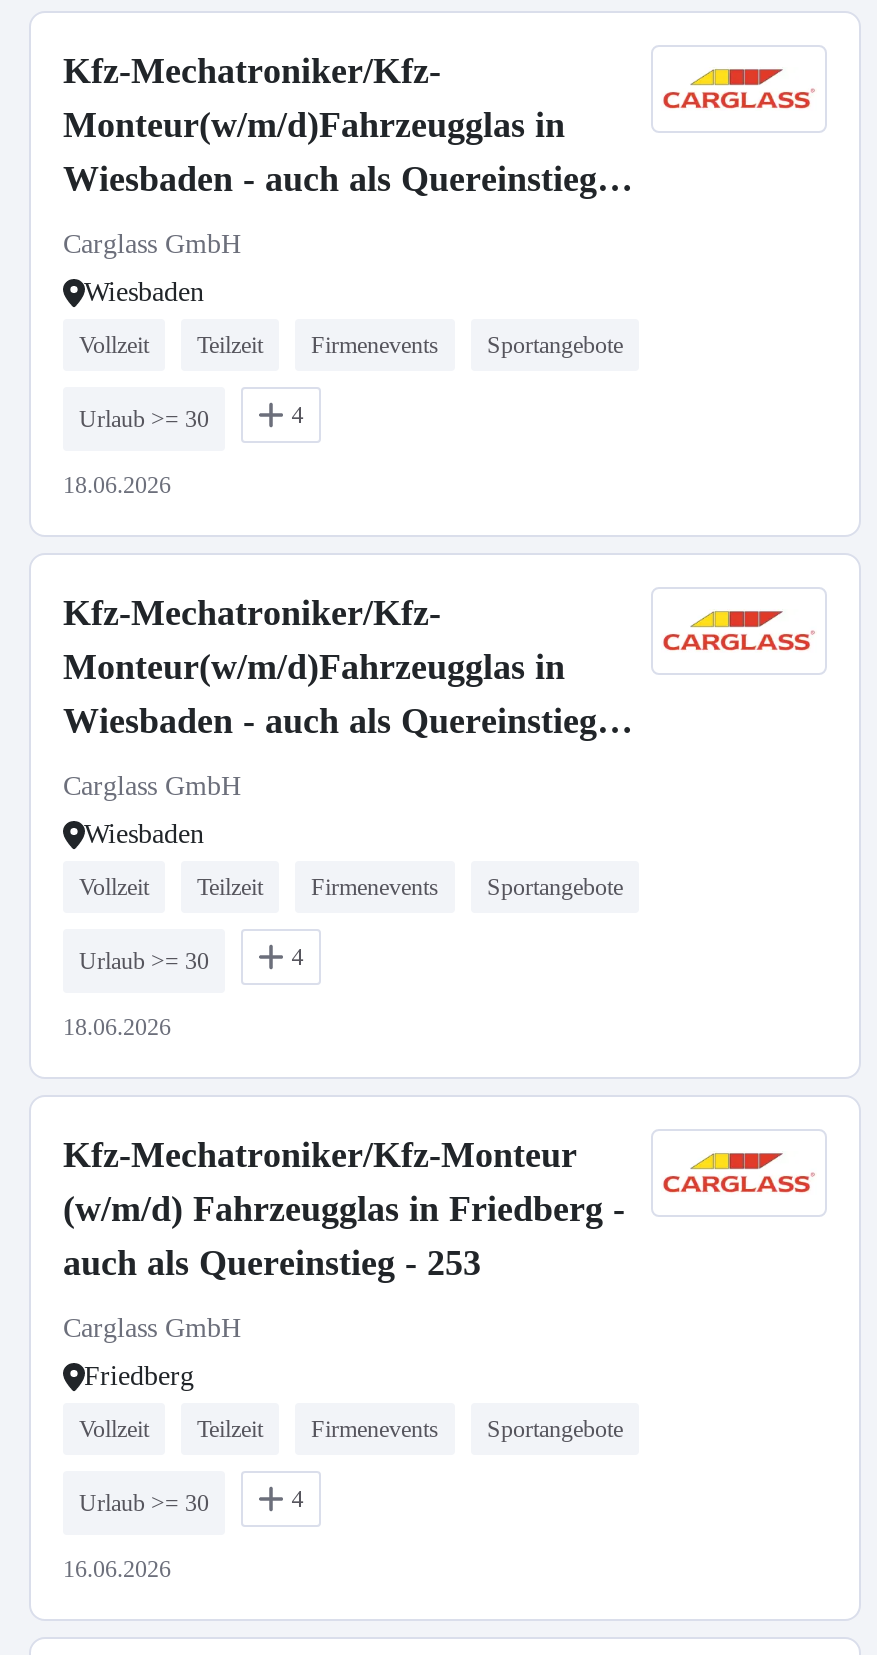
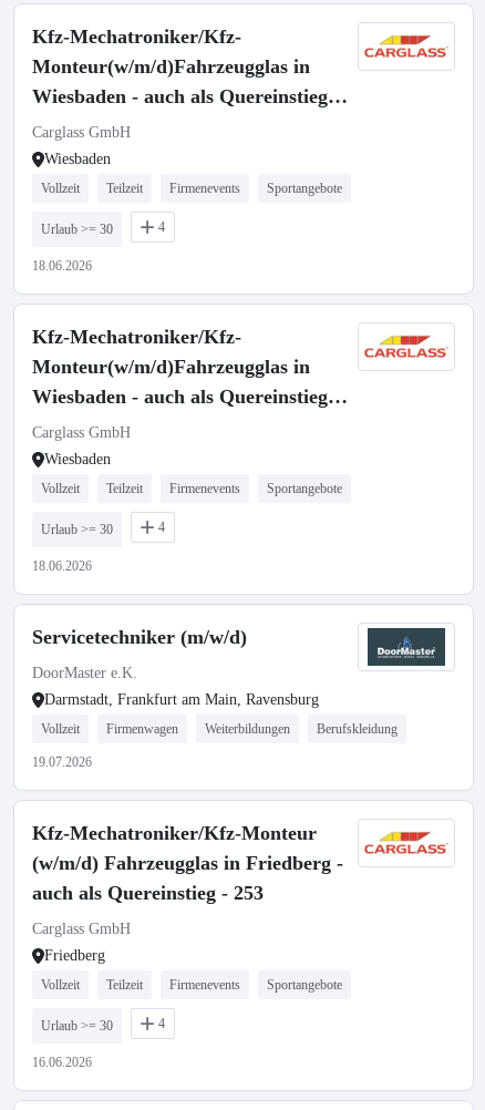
+ [image]
+ Servicetechniker (m/w/d)
+ DoorMaster e.K.
+ Darmstadt, Frankfurt am Main, Ravensburg
+ Vollzeit
+ Firmenwagen
+ Weiterbildungen
+ Berufskleidung
+ 19.07.2026
